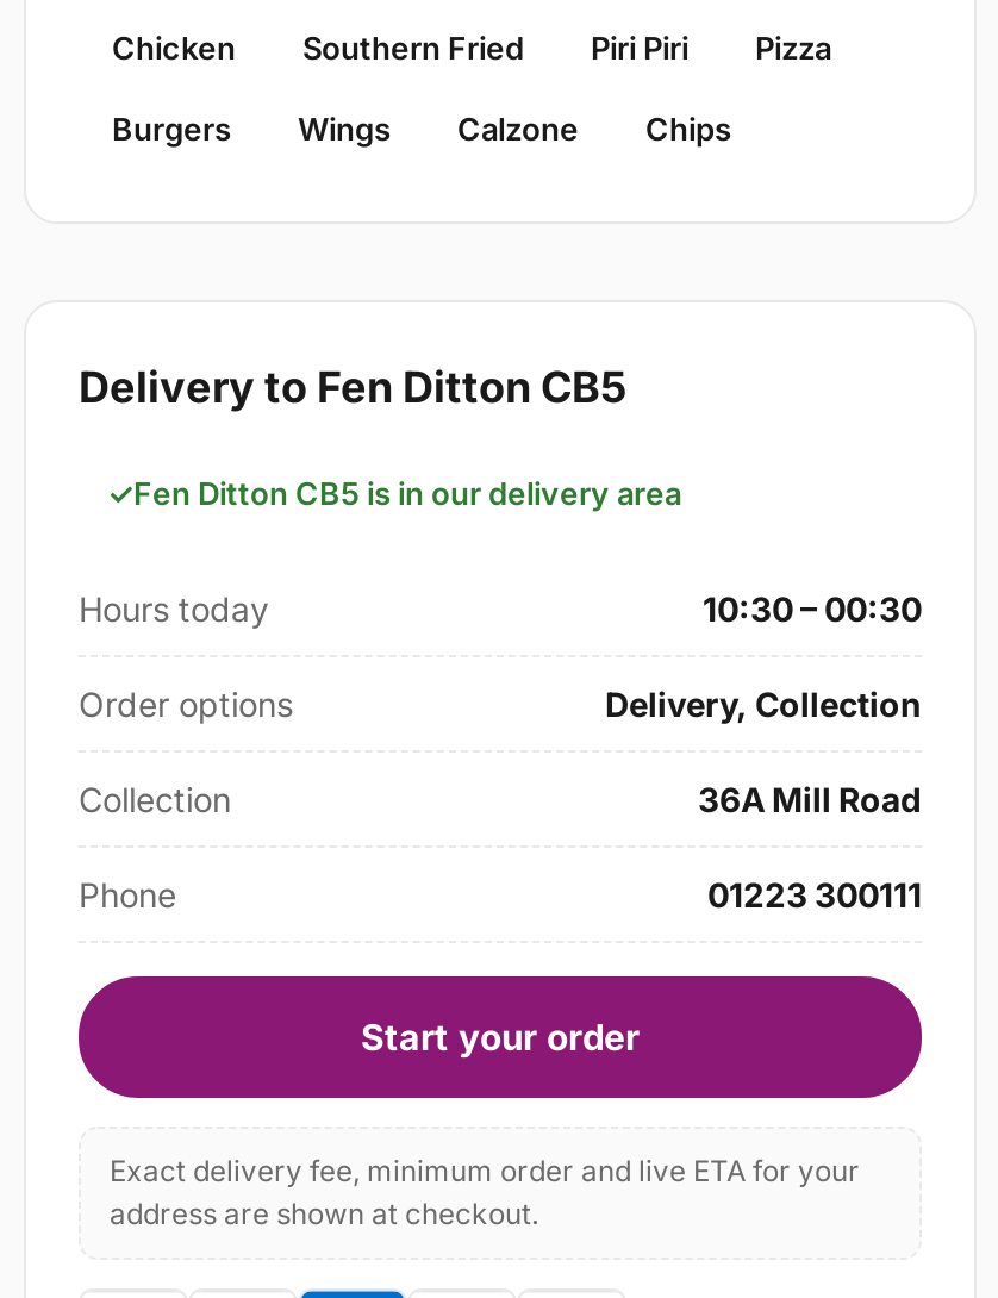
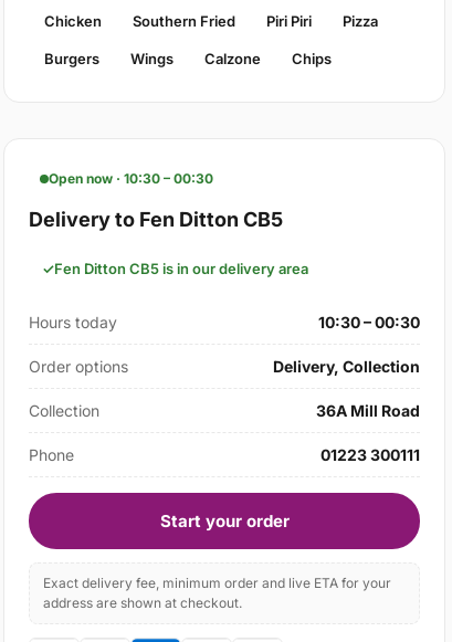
+ Open now · 10:30 – 00:30
